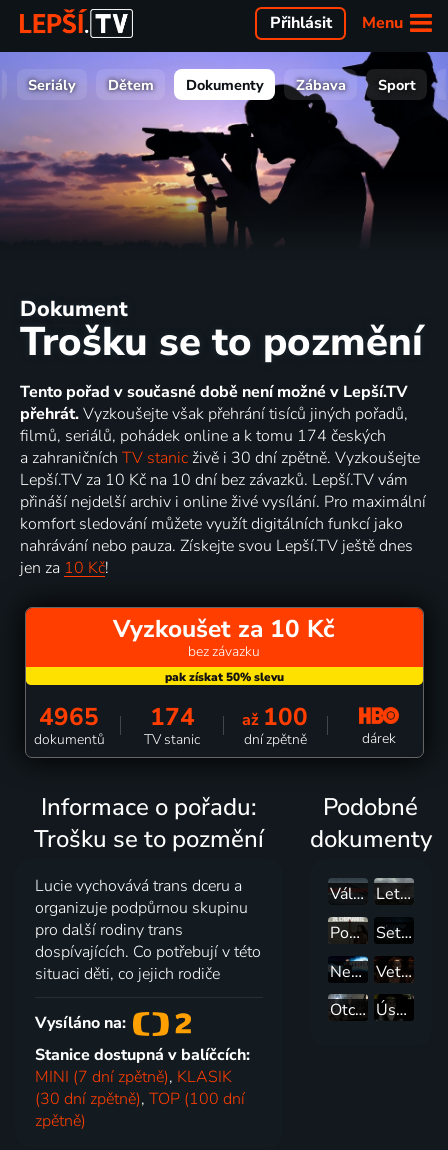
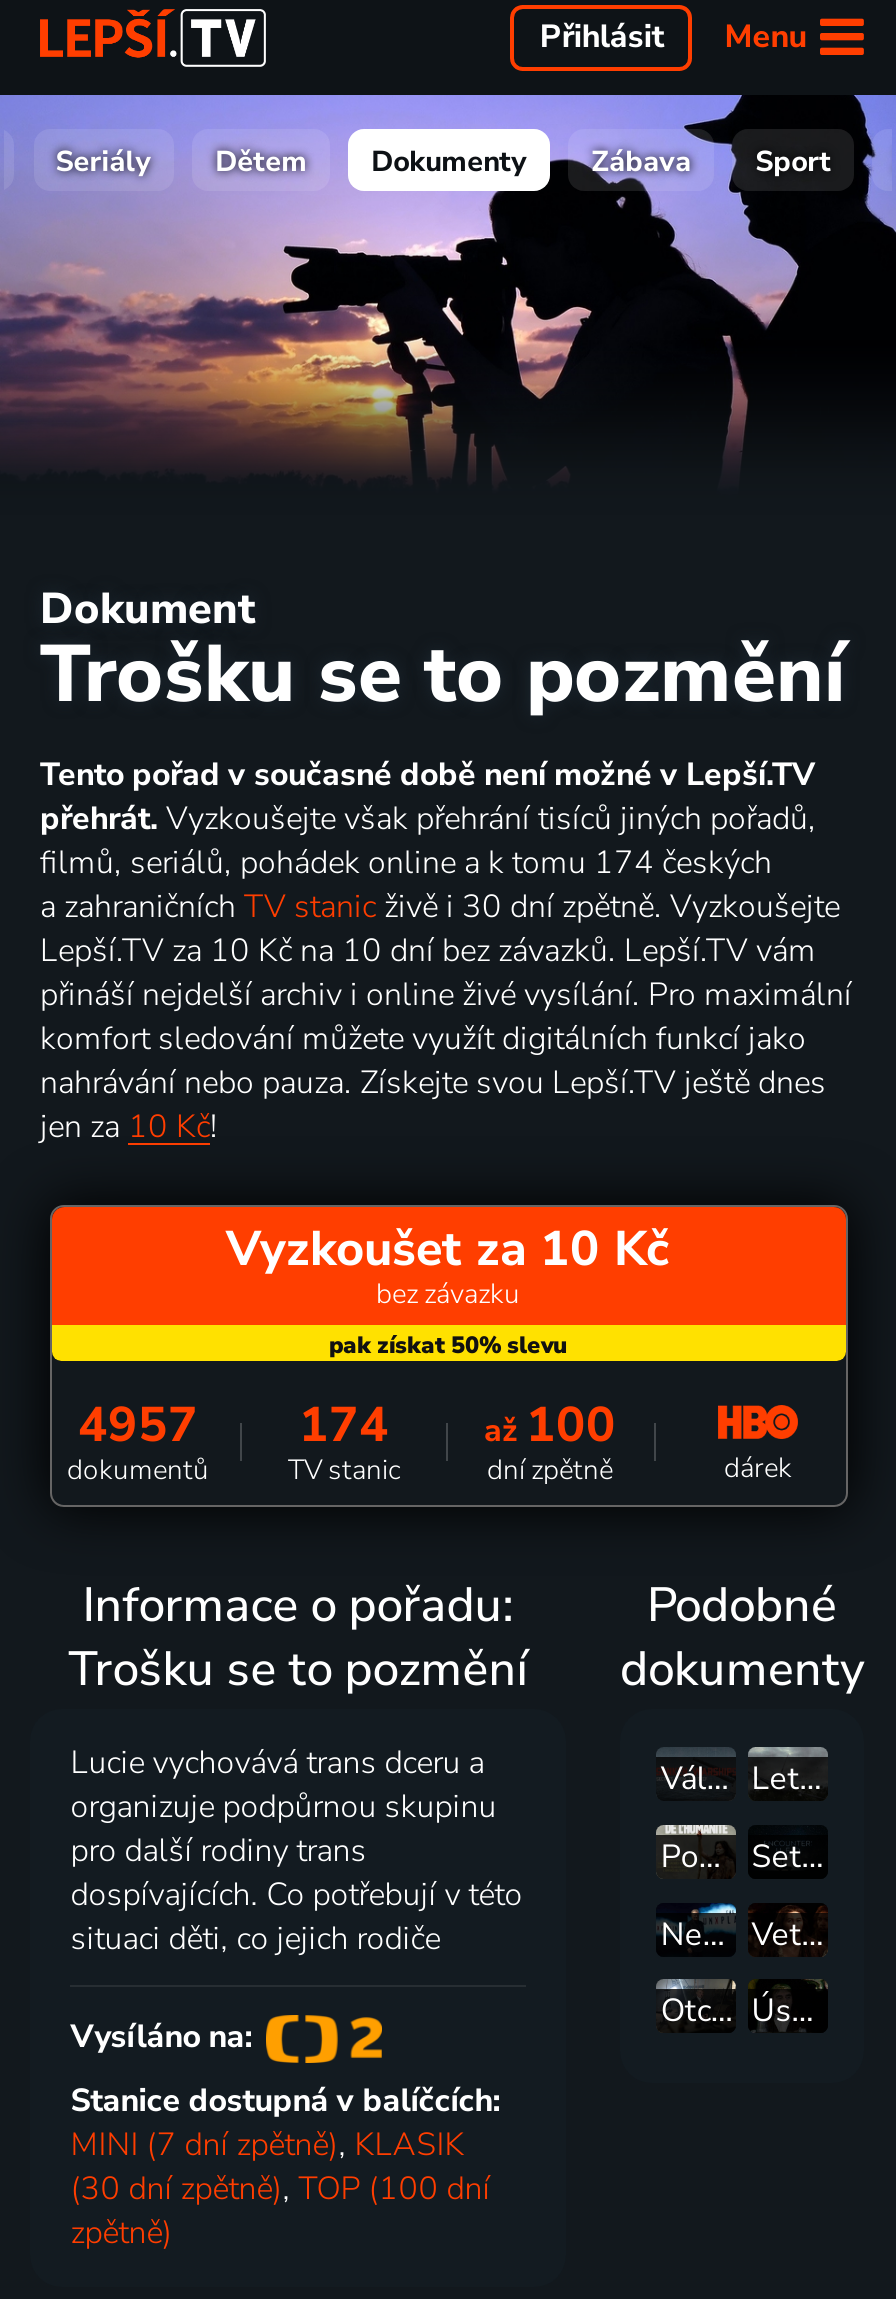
- 4965 174 až 100
+ 4957 174 až 100
